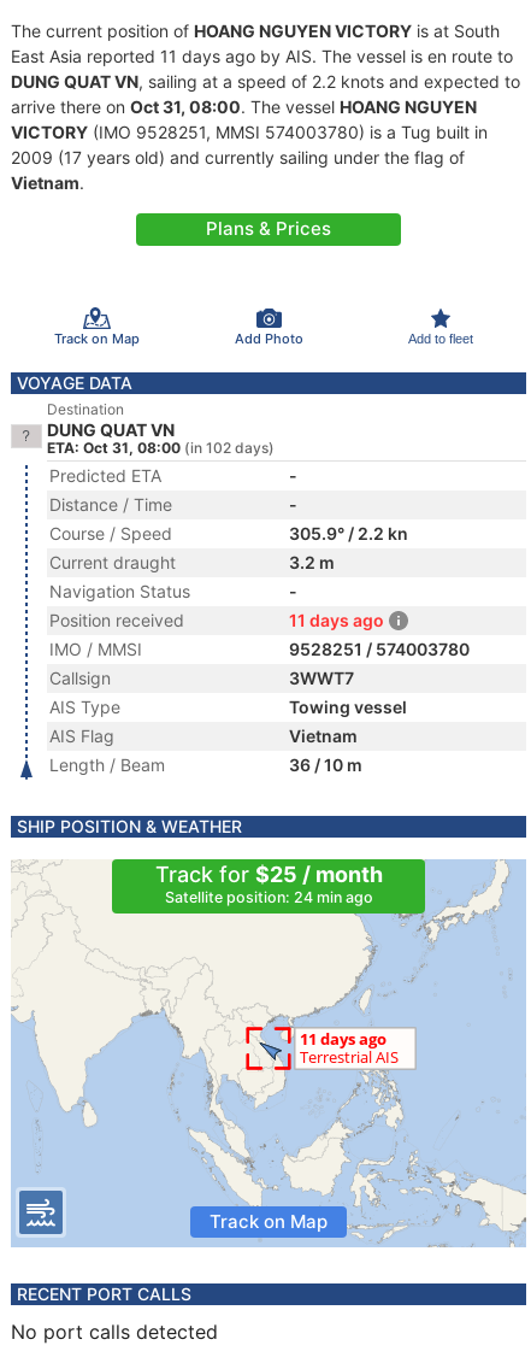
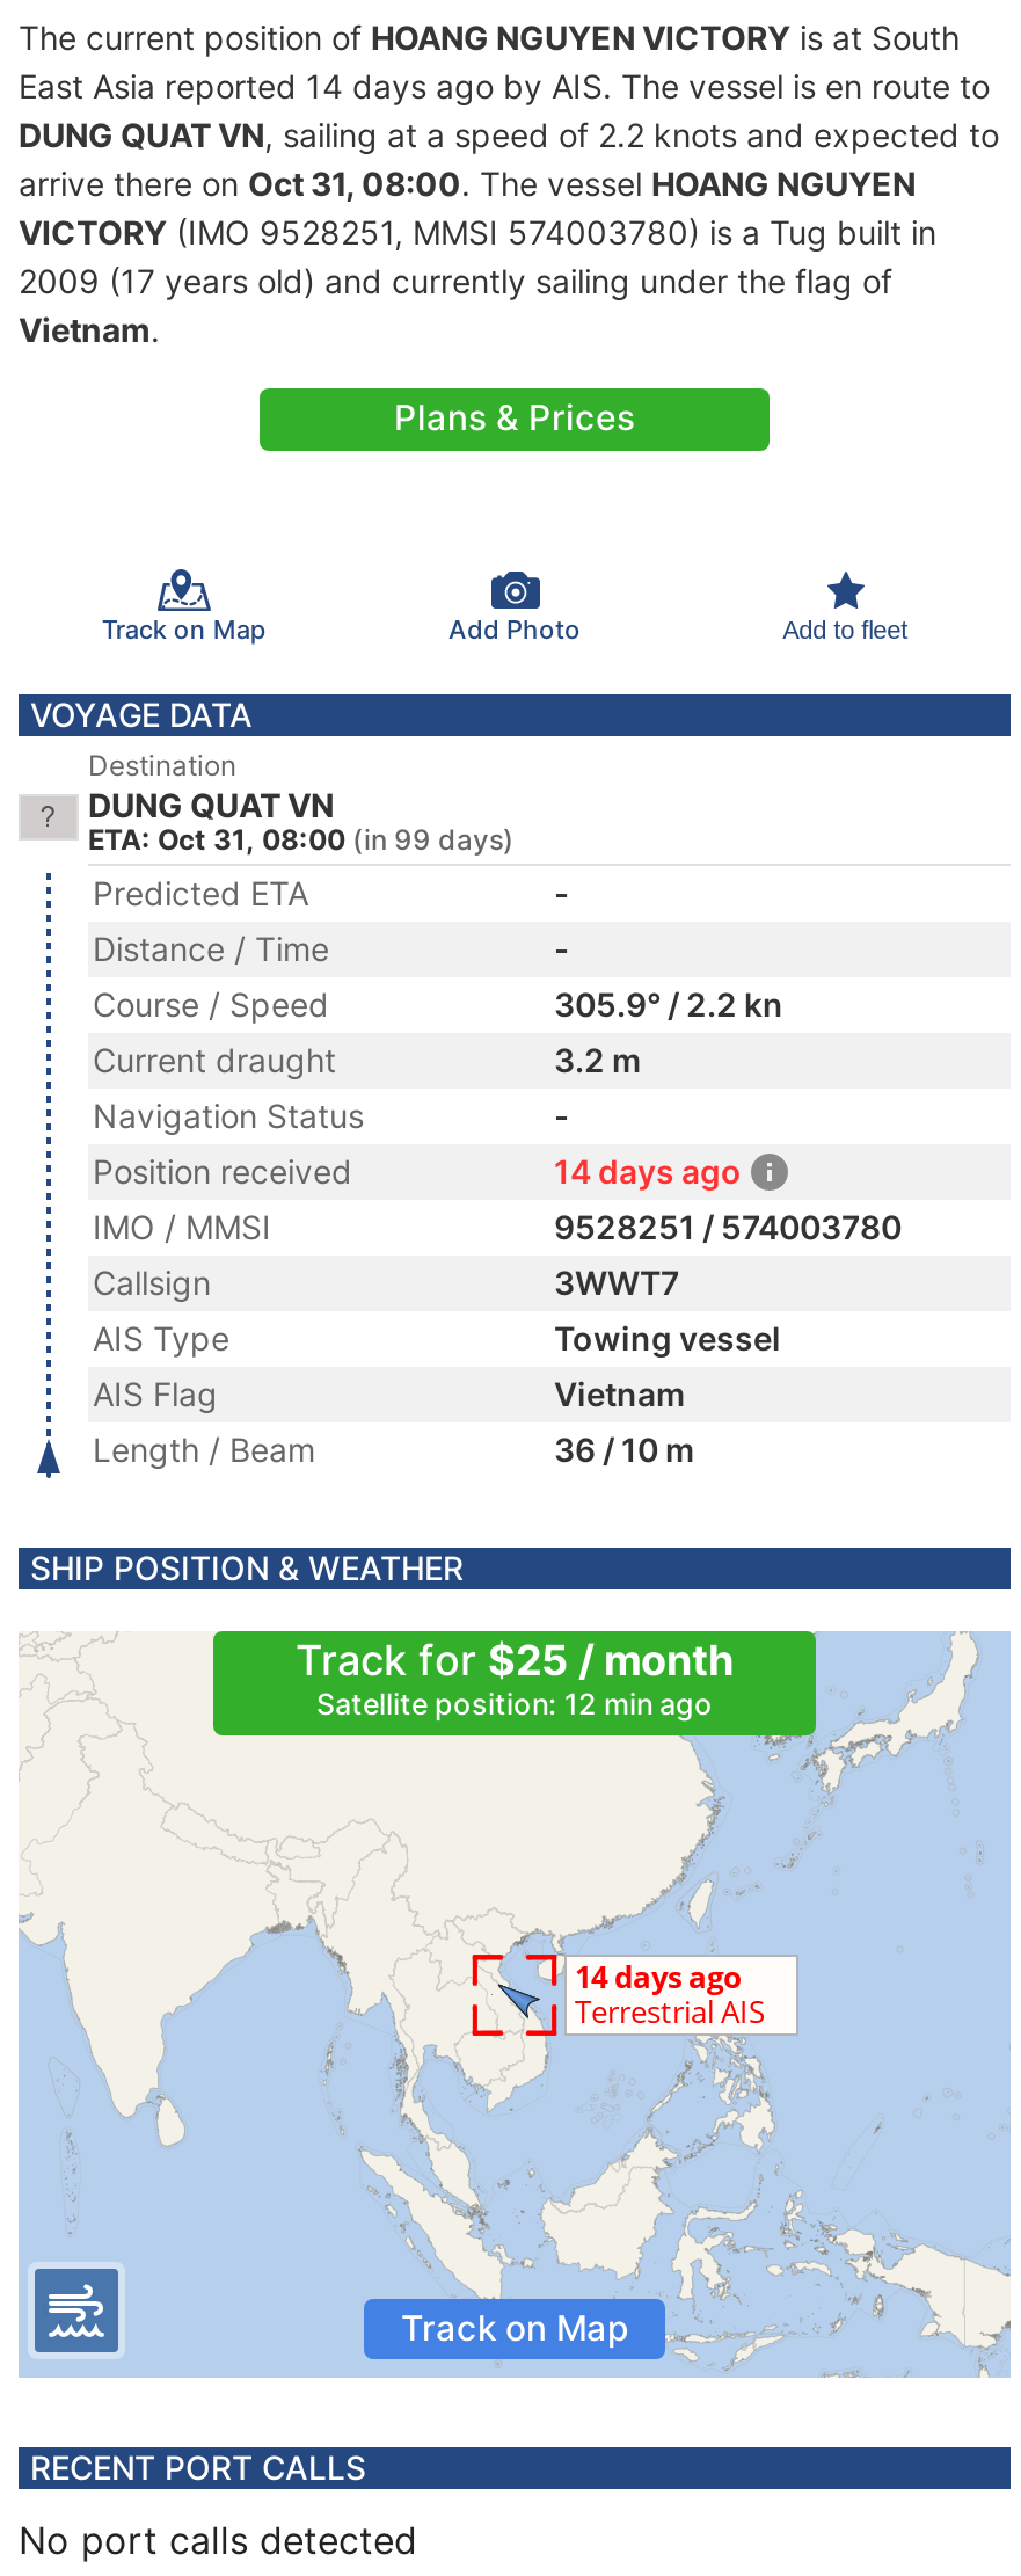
- East Asia reported 11 days ago by AIS. The vessel is en route to
+ East Asia reported 14 days ago by AIS. The vessel is en route to

- ETA: Oct 31, 08:00 (in 102 days)
+ ETA: Oct 31, 08:00 (in 99 days)

- 11 days ago
+ 14 days ago

- Satellite position: 24 min ago
+ Satellite position: 12 min ago
